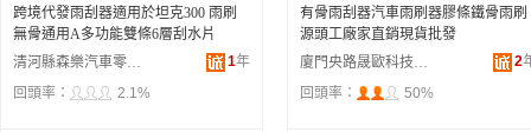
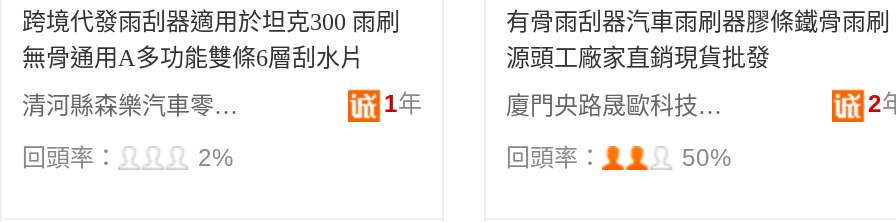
- 2.1%
+ 2%
